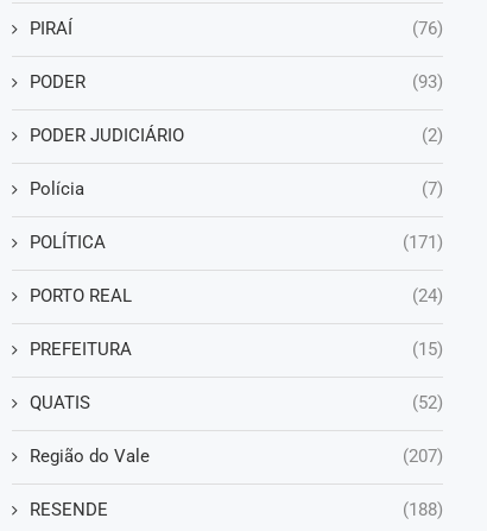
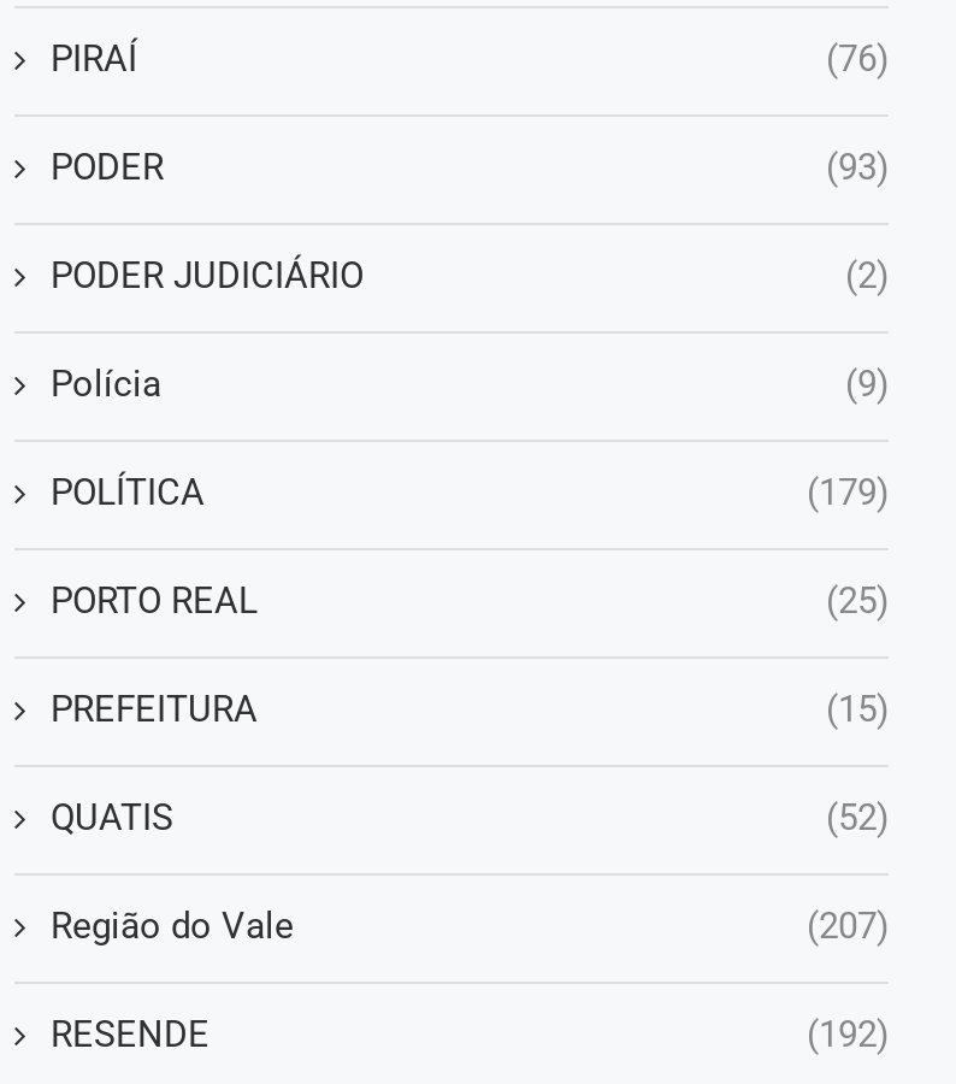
- (7)
+ (9)

- (171)
+ (179)

- (24)
+ (25)

- (188)
+ (192)
